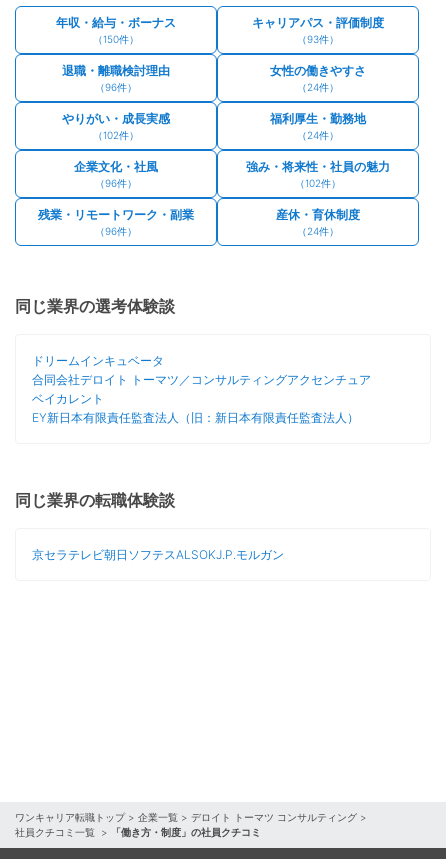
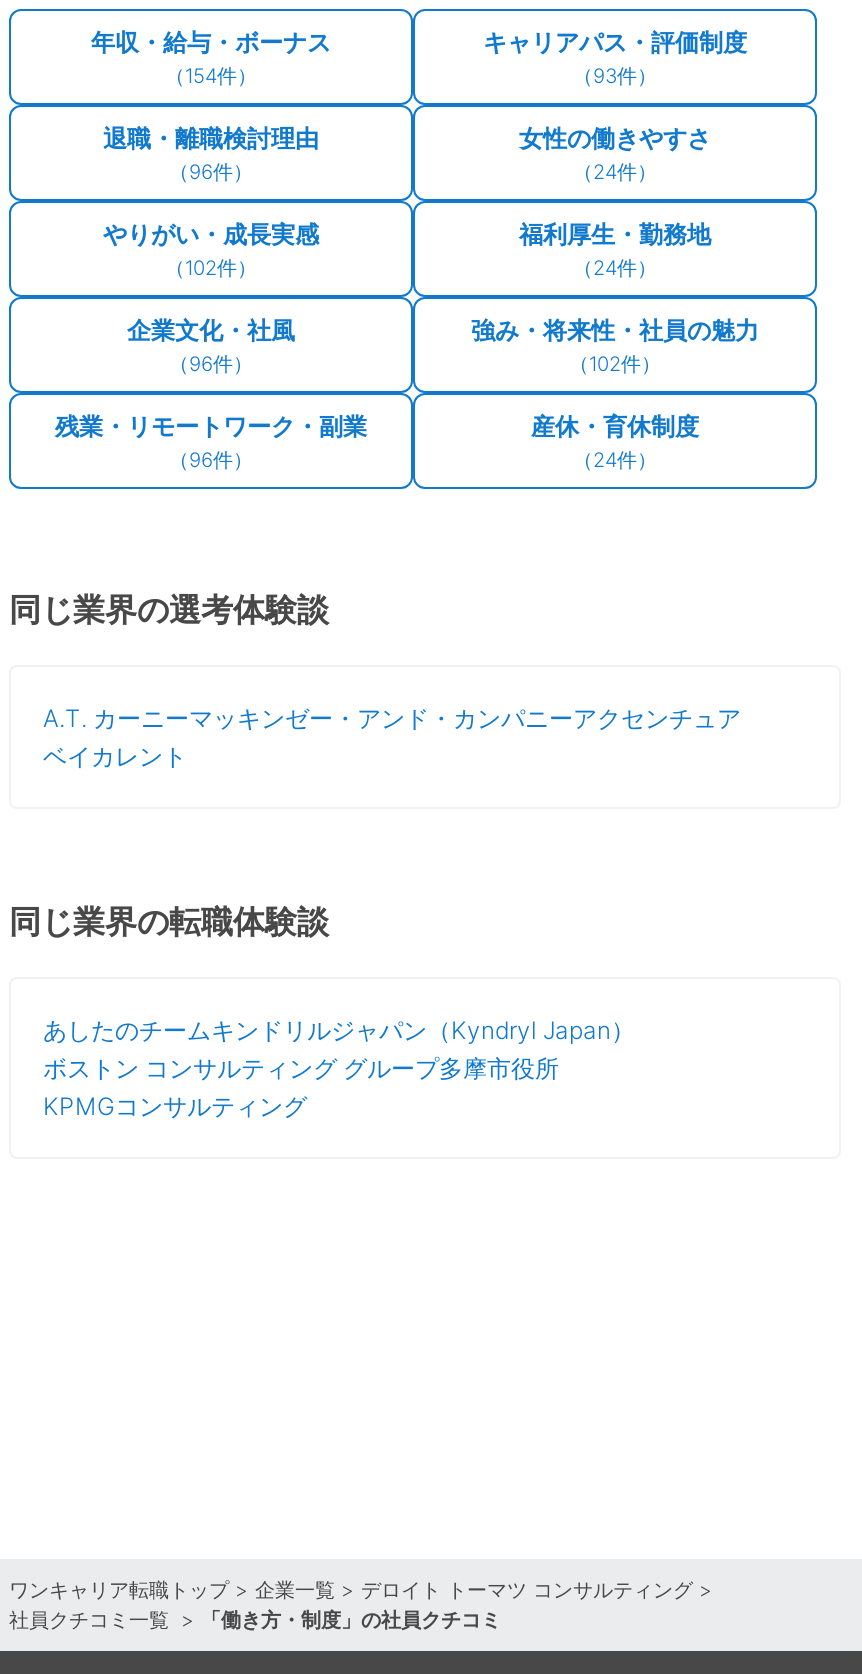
- （150件）
+ （154件）

- ドリームインキュベータ
- 合同会社デロイト トーマツ／コンサルティングアクセンチュア
+ A.T. カーニーマッキンゼー・アンド・カンパニーアクセンチュア

- EY新日本有限責任監査法人（旧：新日本有限責任監査法人）

moved up: 同じ業界の転職体験談

- 京セラテレビ朝日ソフテスALSOKJ.P.モルガン
+ あしたのチームキンドリルジャパン（Kyndryl Japan）
+ ボストン コンサルティング グループ多摩市役所
+ KPMGコンサルティング
